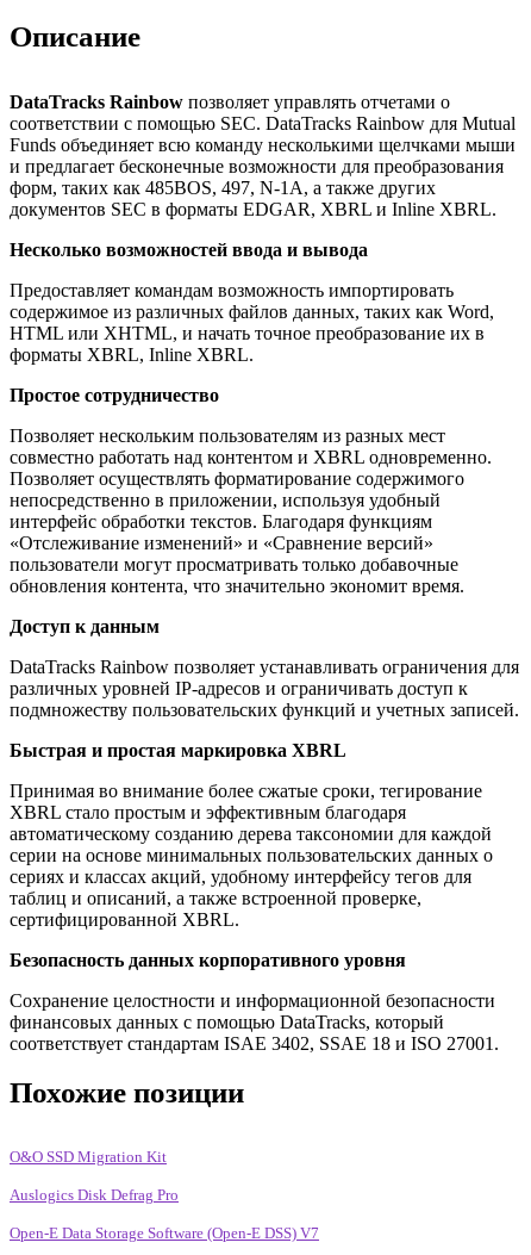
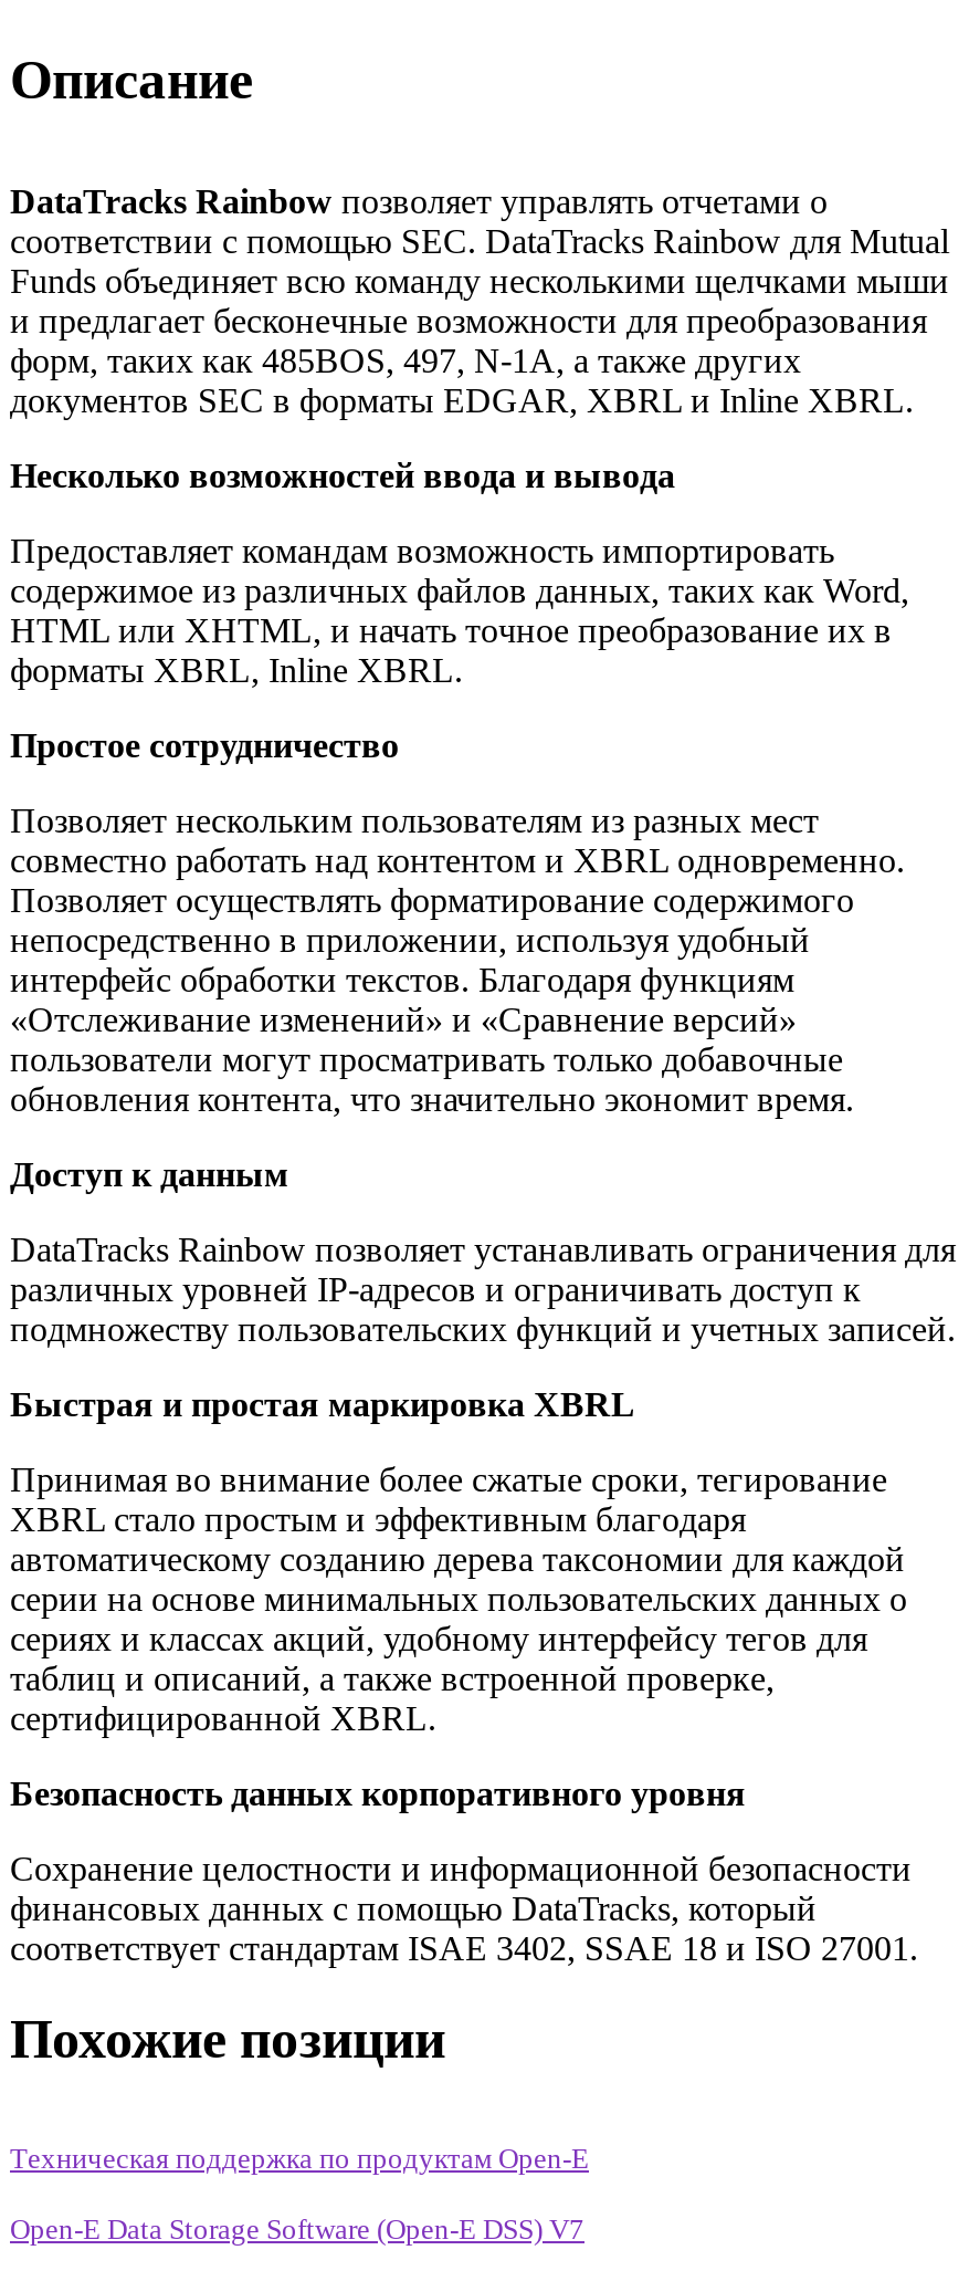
- O&O SSD Migration Kit
- Auslogics Disk Defrag Pro
+ Техническая поддержка по продуктам Open-E
